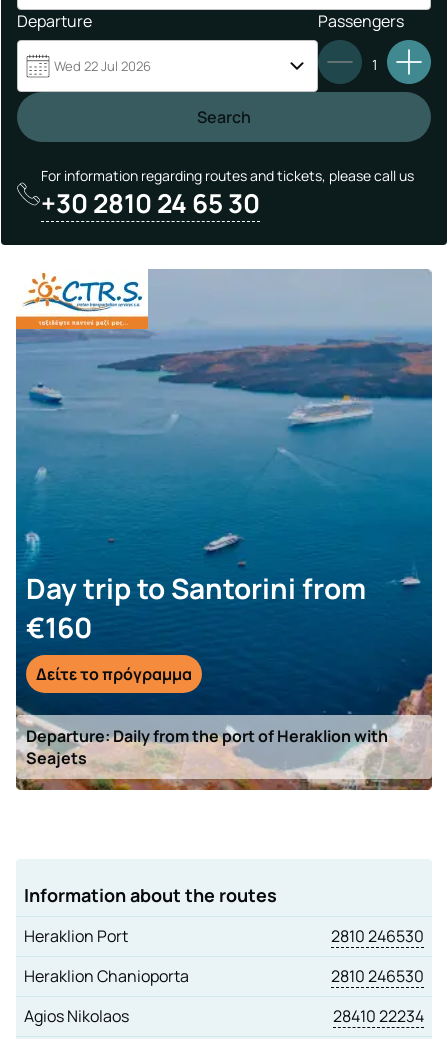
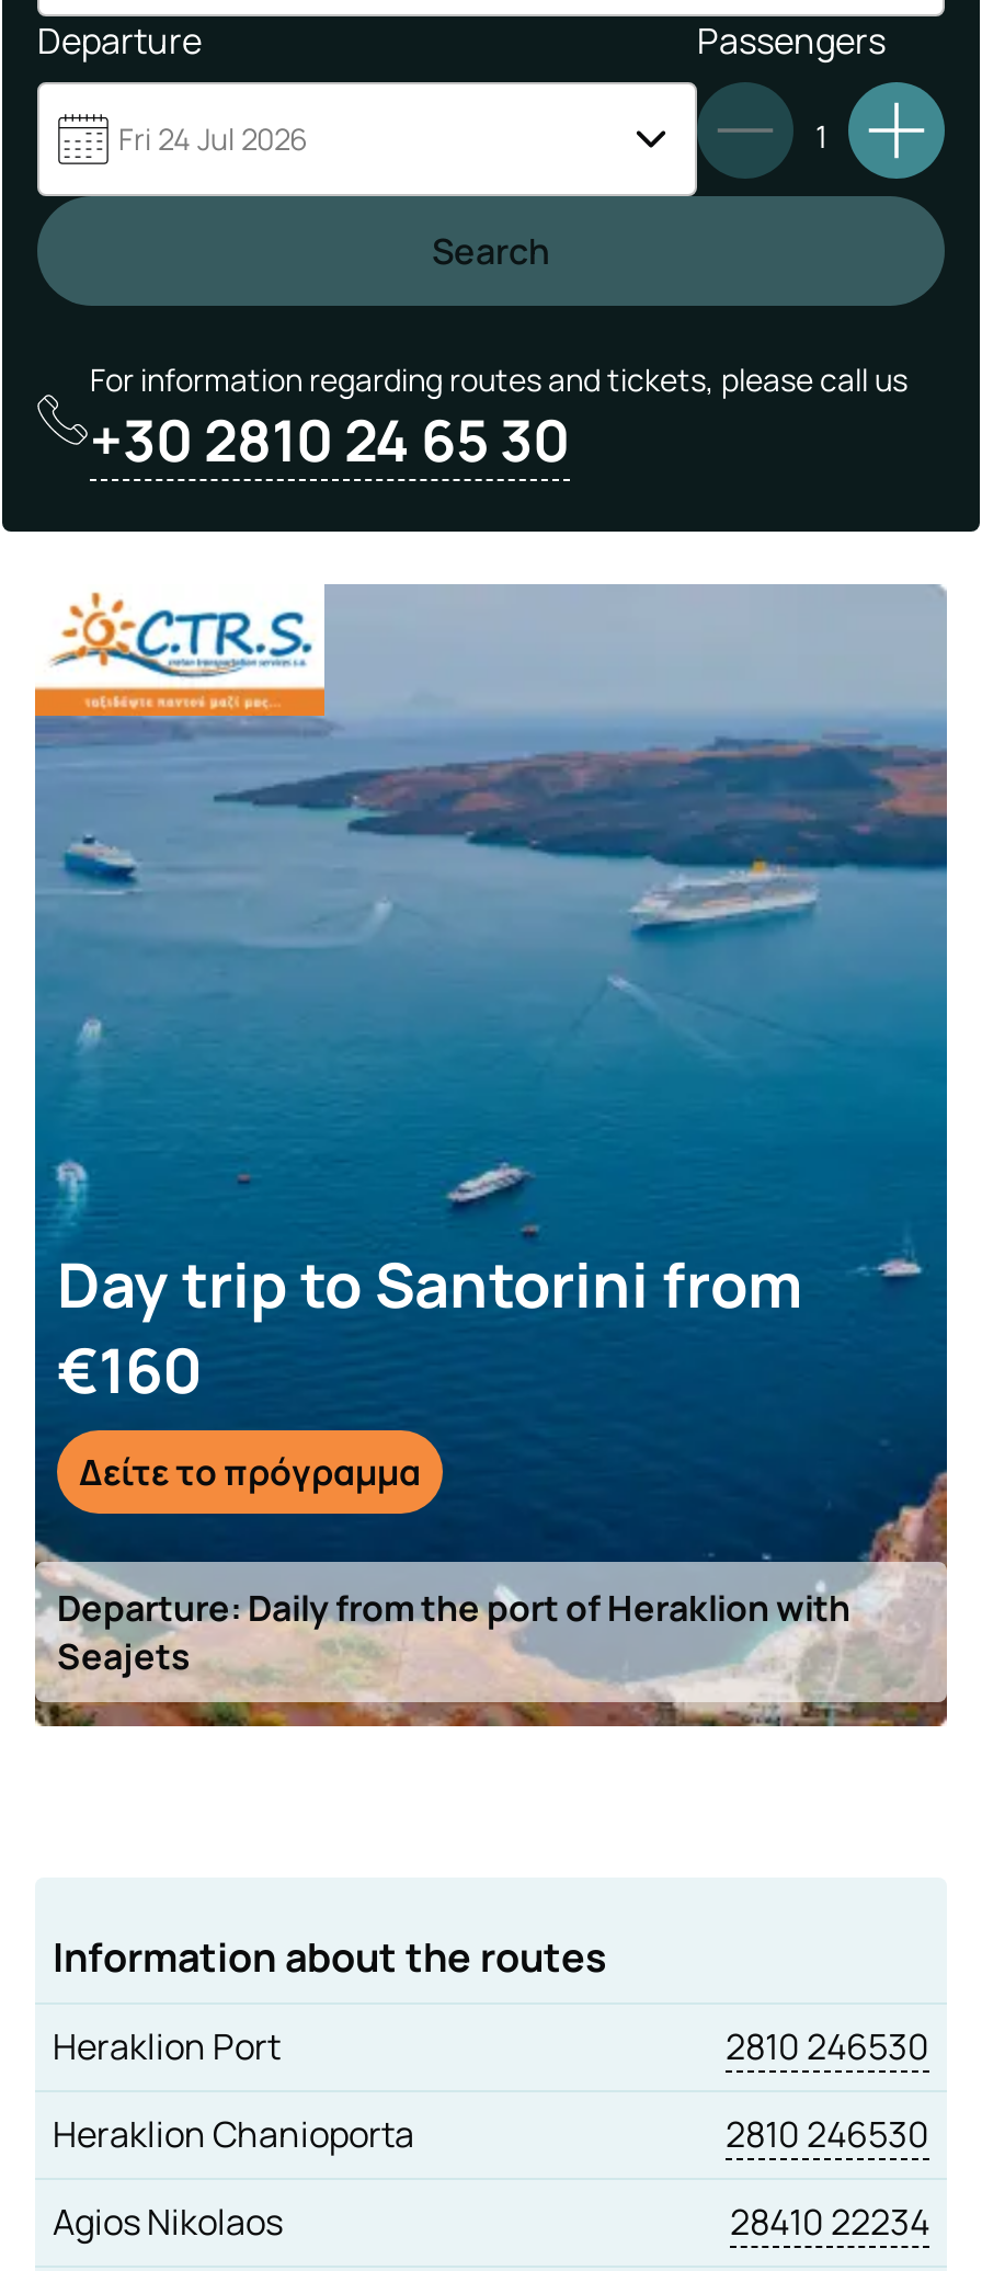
- Wed 22 Jul 2026
+ Fri 24 Jul 2026
